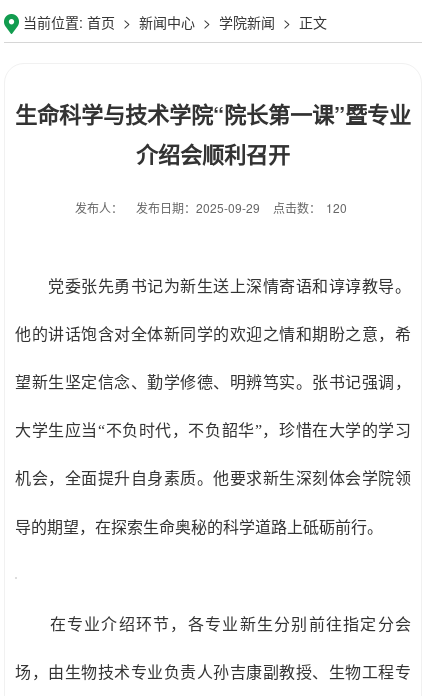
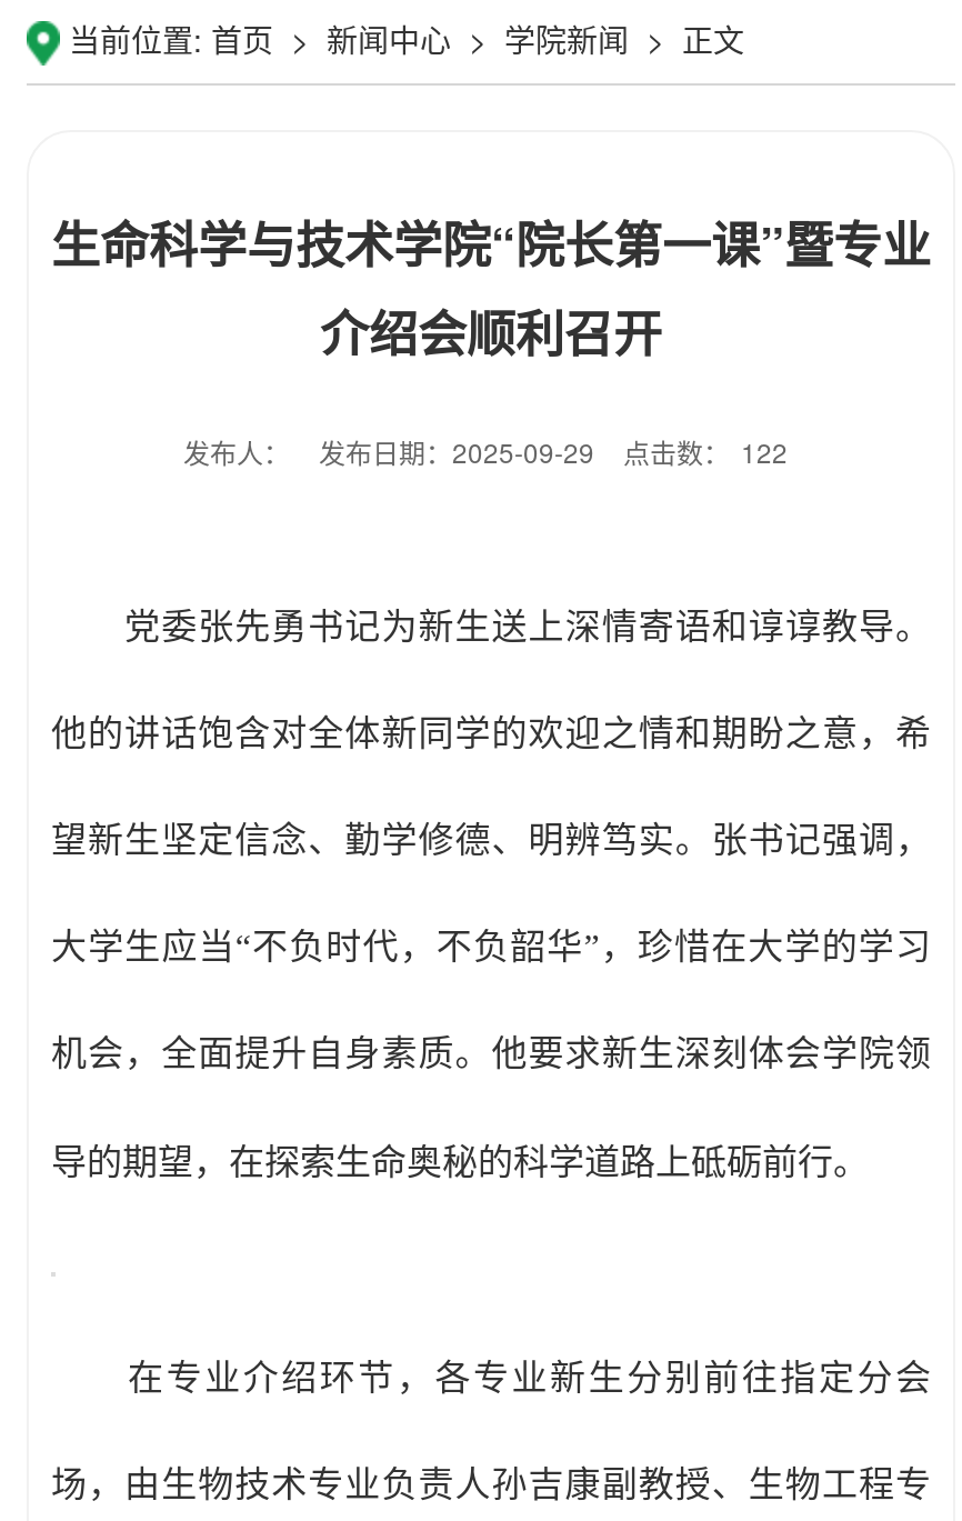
- 发布人： 发布日期：2025-09-29 点击数： 120
+ 发布人： 发布日期：2025-09-29 点击数： 122
